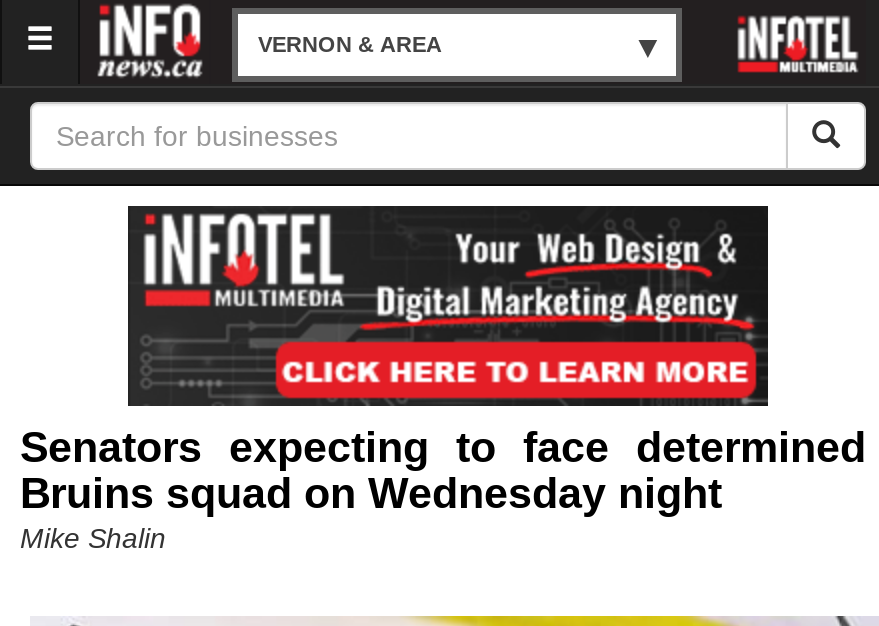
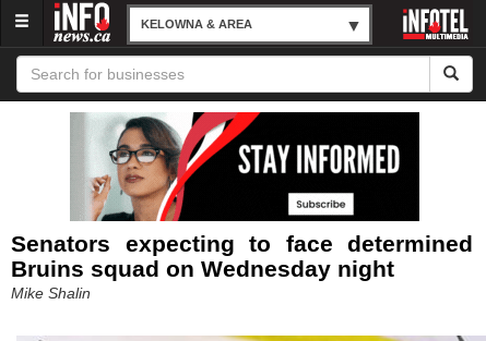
- VERNON & AREA
+ KELOWNA & AREA

- [image]
+ [image]
